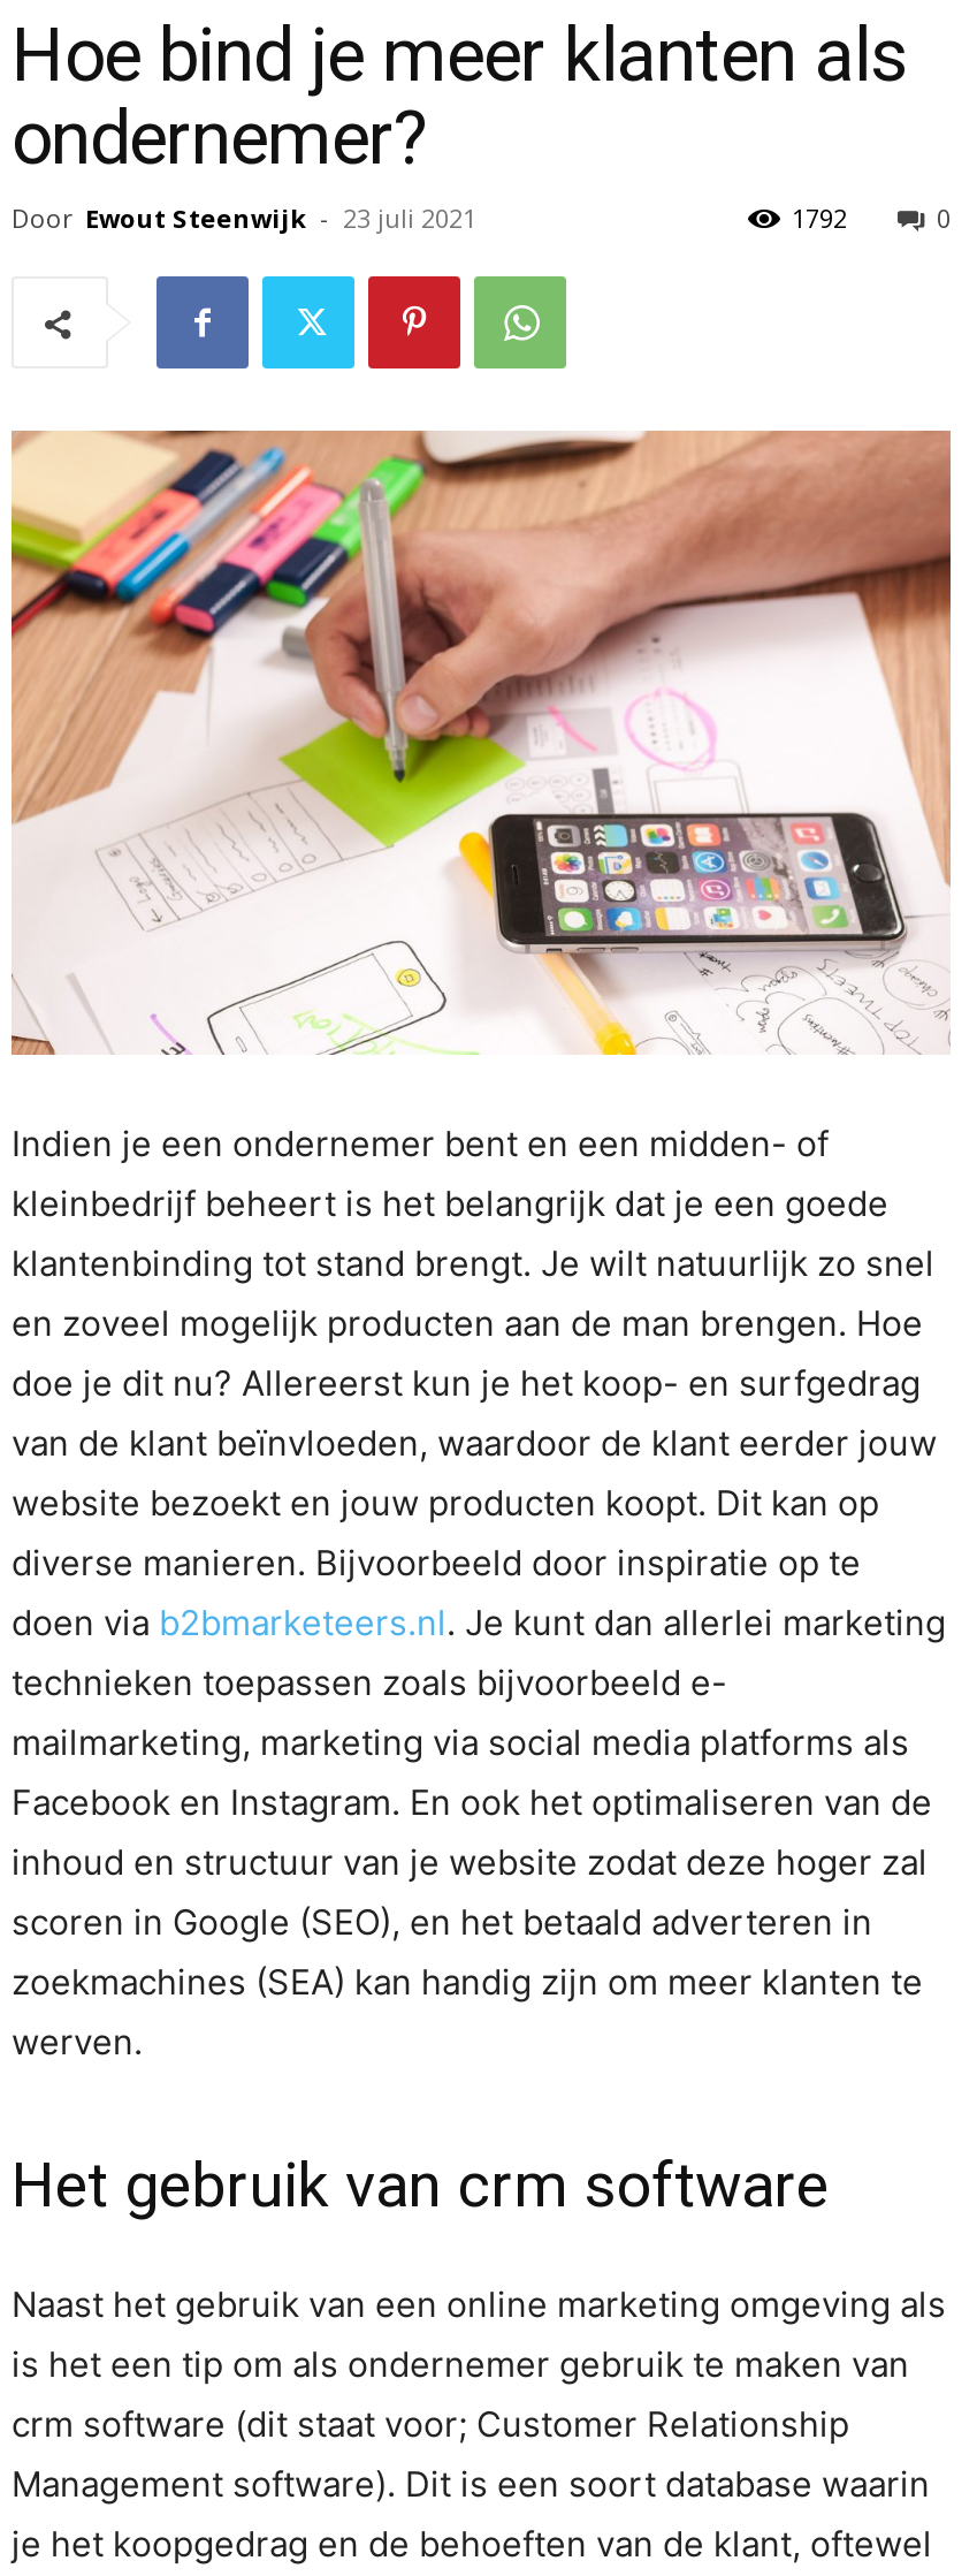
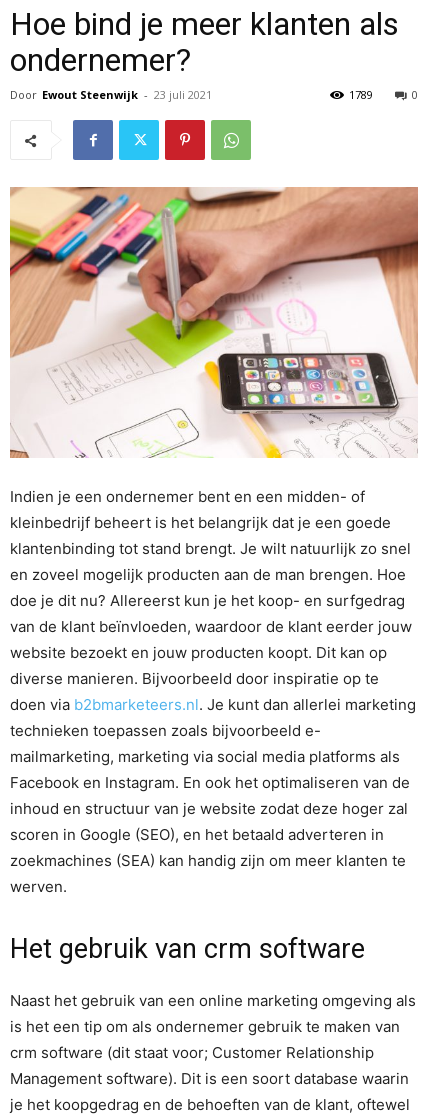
- 1792
+ 1789
